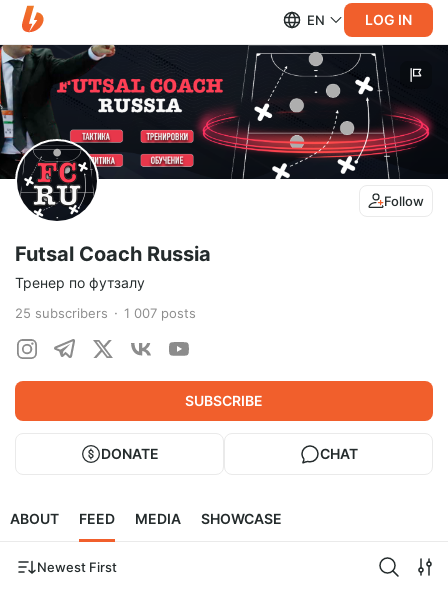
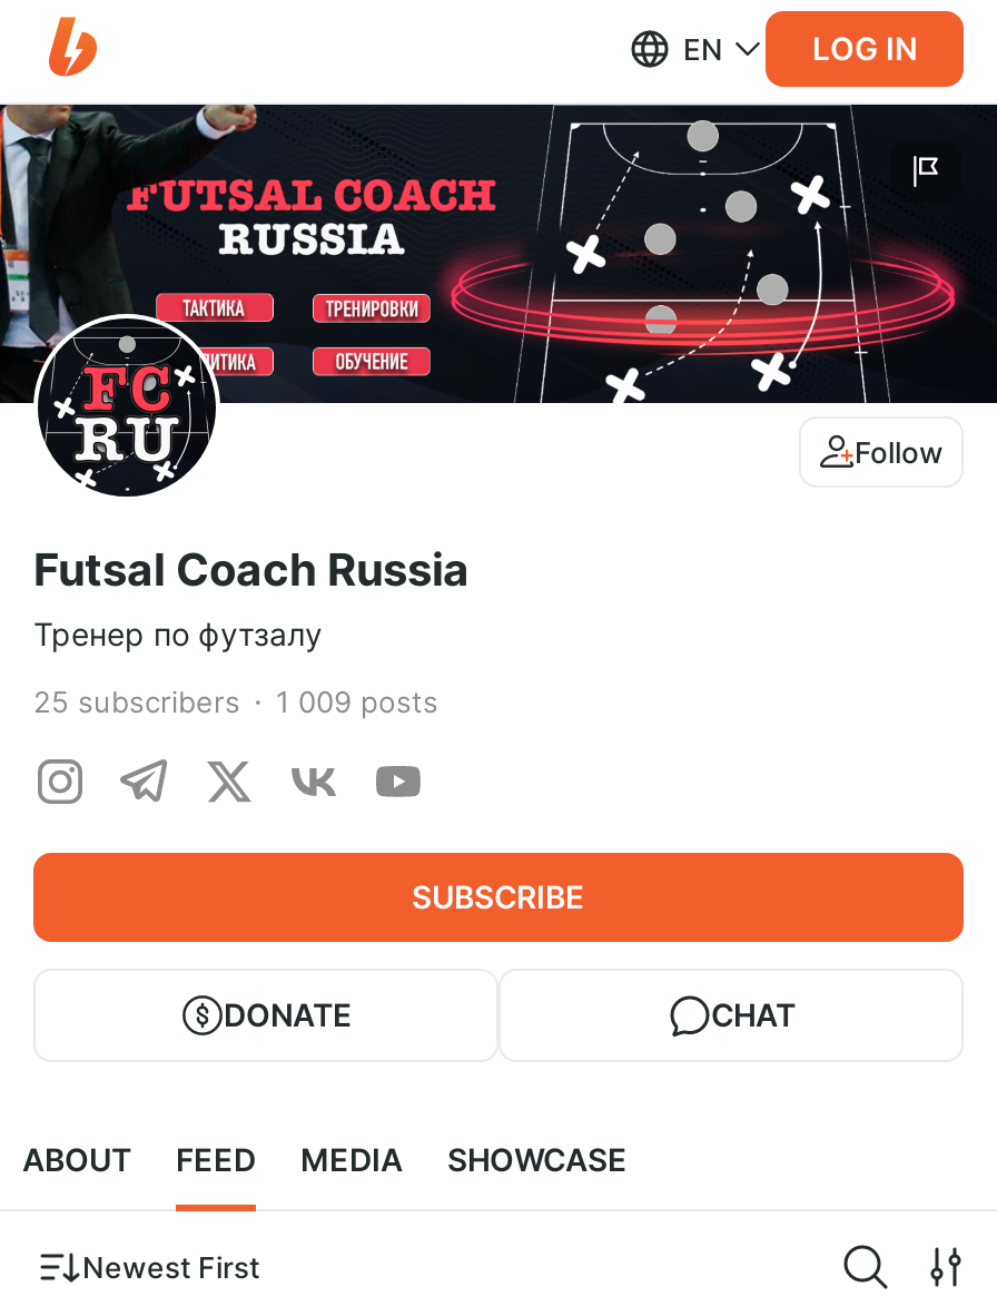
- 25 subscribers 1 007 posts
+ 25 subscribers 1 009 posts
